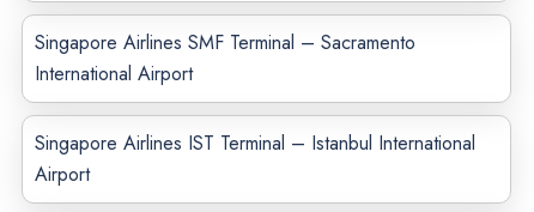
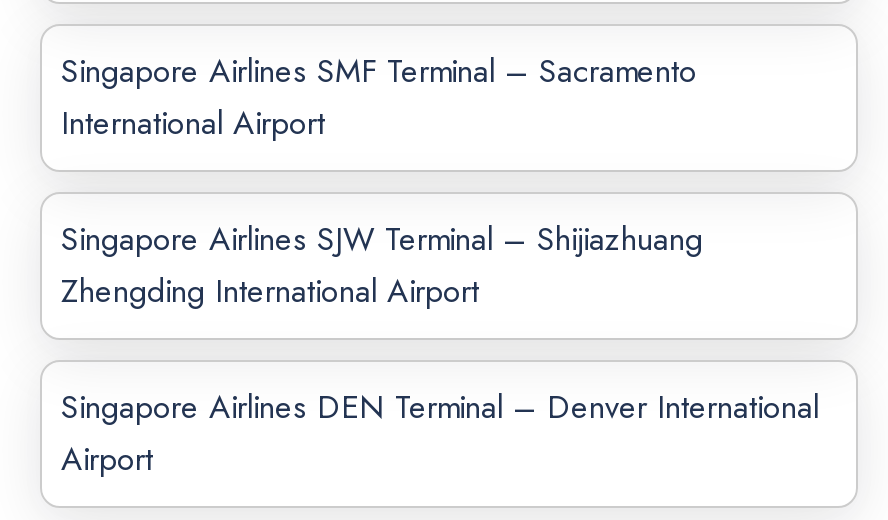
- Singapore Airlines IST Terminal – Istanbul International
+ Singapore Airlines SJW Terminal – Shijiazhuang
+ Zhengding International Airport
+ Singapore Airlines DEN Terminal – Denver International
